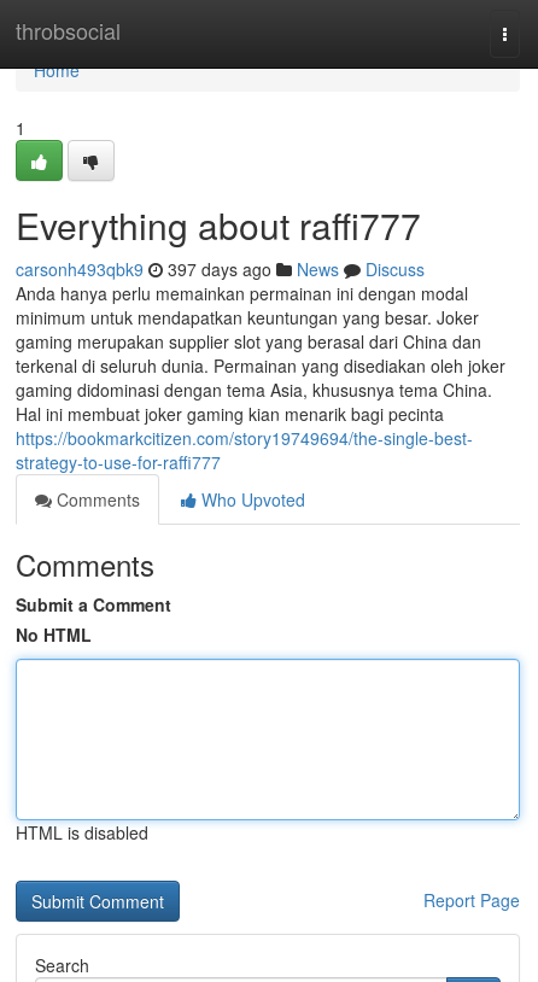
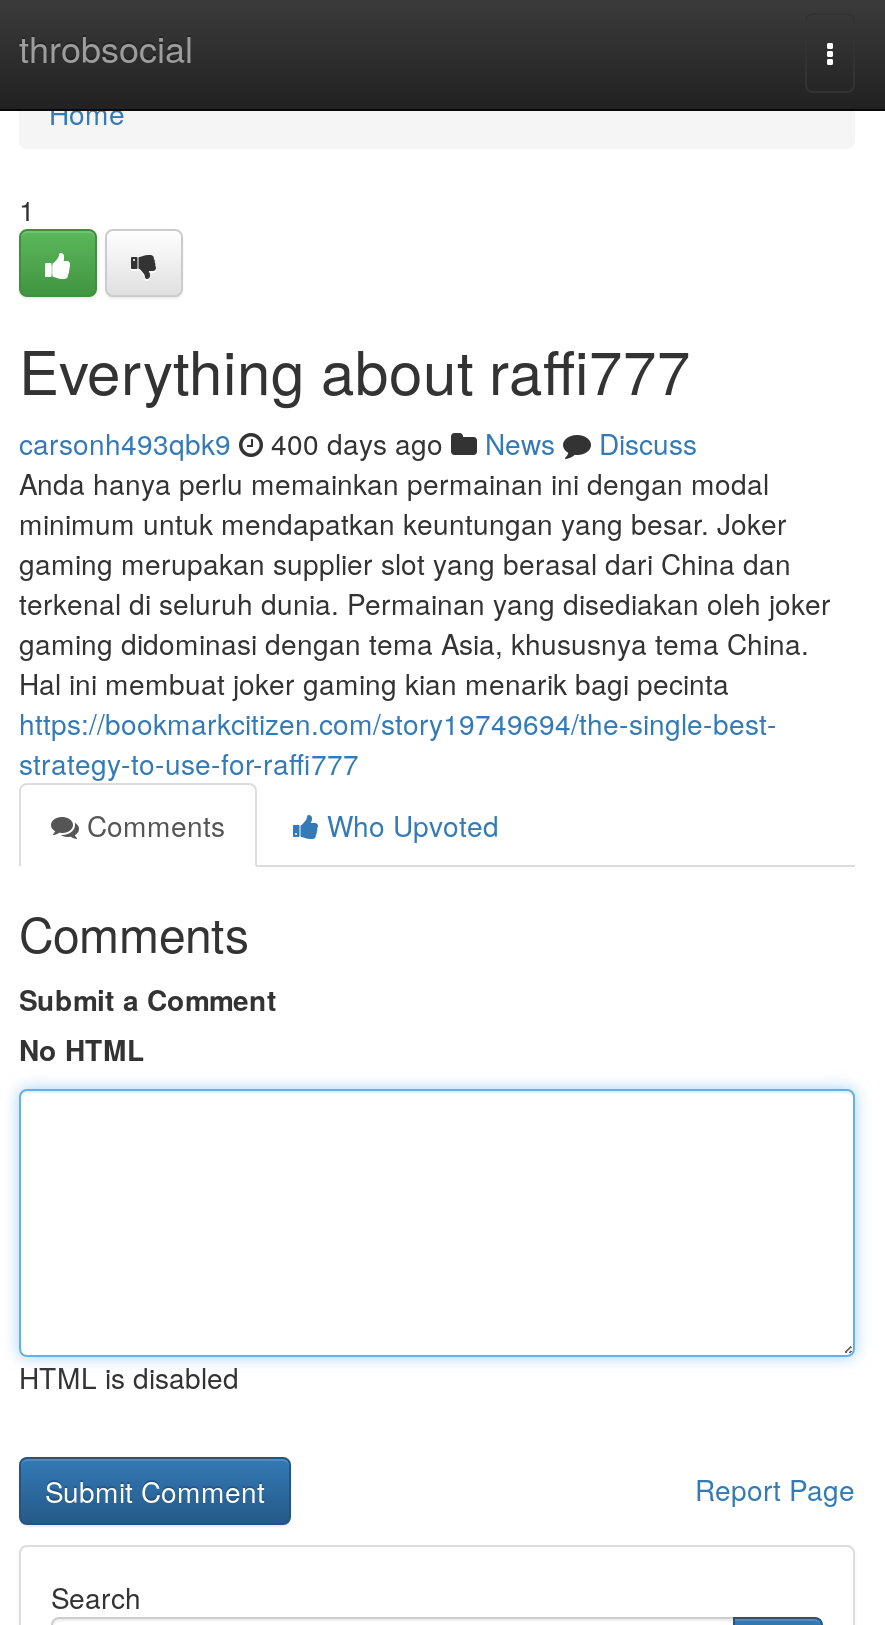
- carsonh493qbk9 397 days ago News Discuss
+ carsonh493qbk9 400 days ago News Discuss
